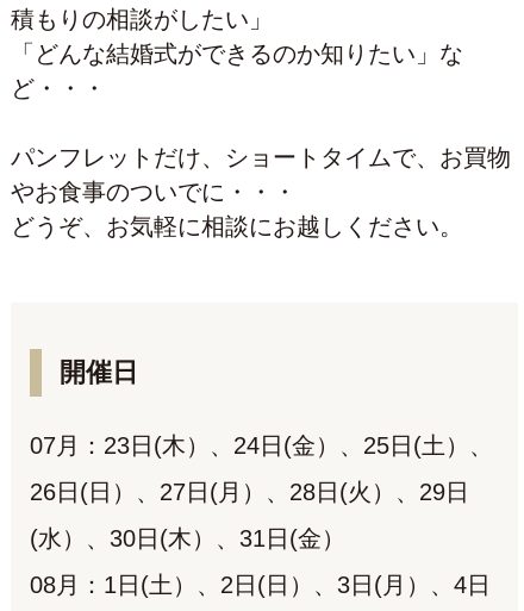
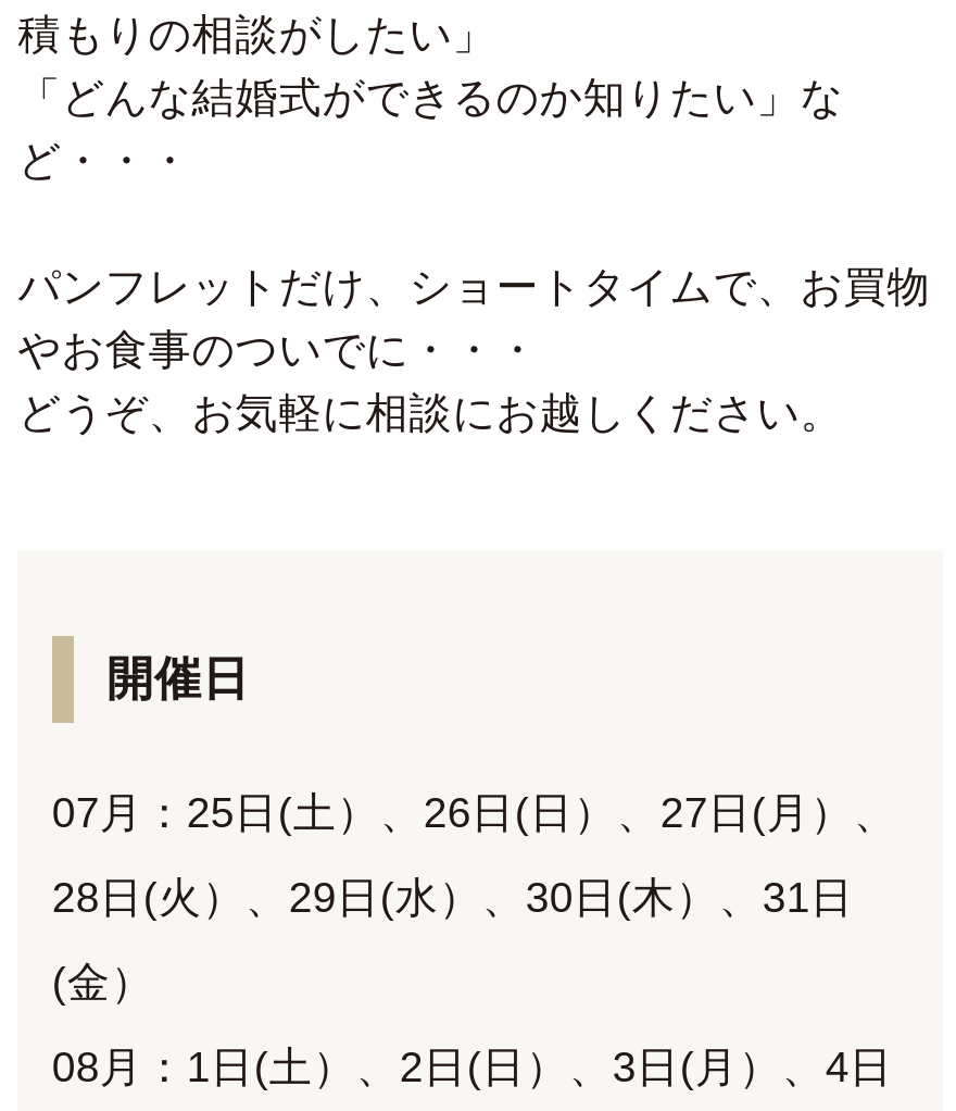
- 07月：23日(木）、24日(金）、25日(土）、
+ 07月：25日(土）、26日(日）、27日(月）、

- 26日(日）、27日(月）、28日(火）、29日
+ 28日(火）、29日(水）、30日(木）、31日

- (水）、30日(木）、31日(金）
+ (金）
